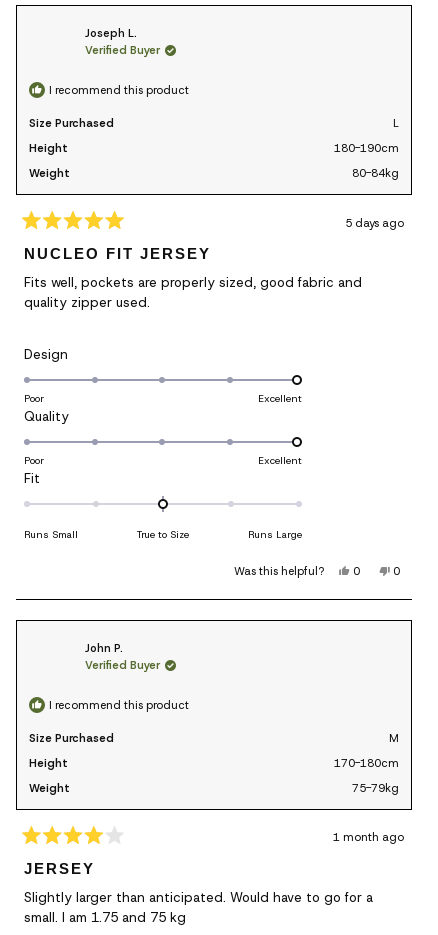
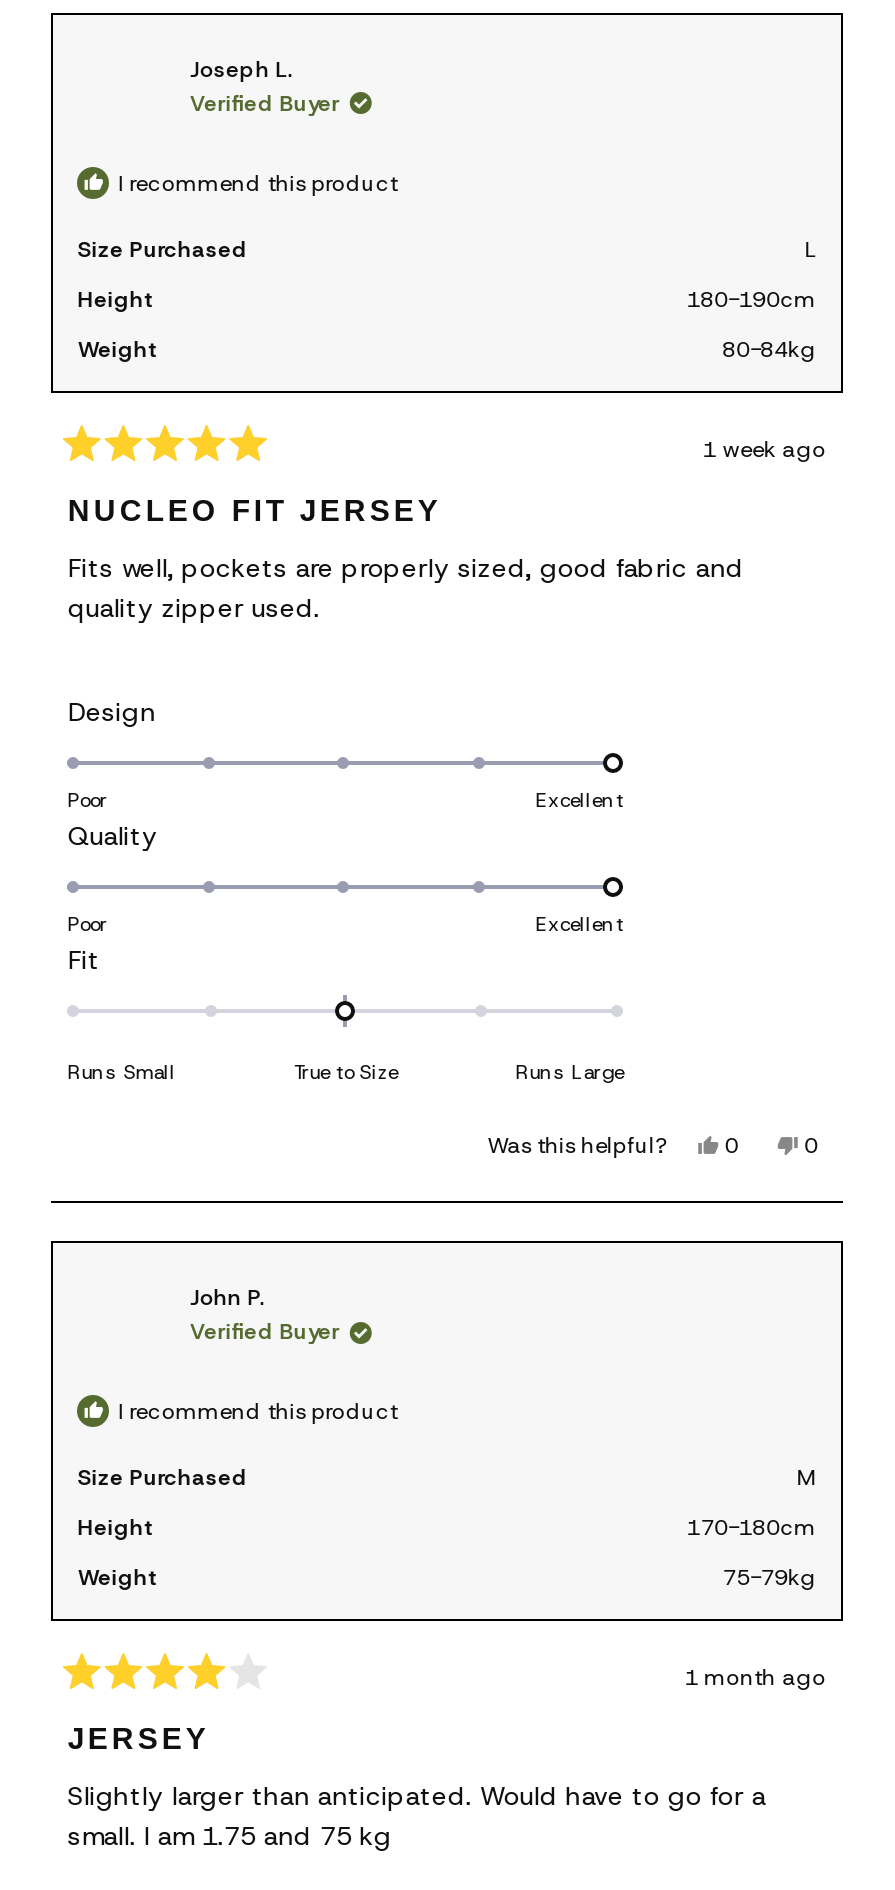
- 5 days ago
+ 1 week ago
